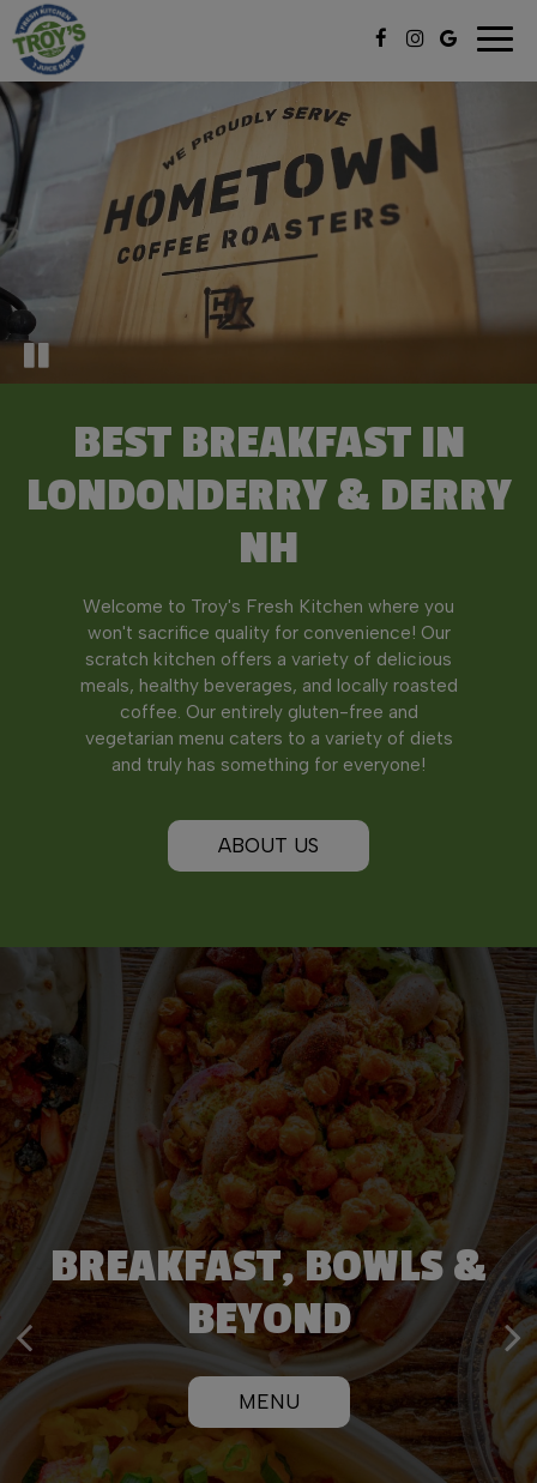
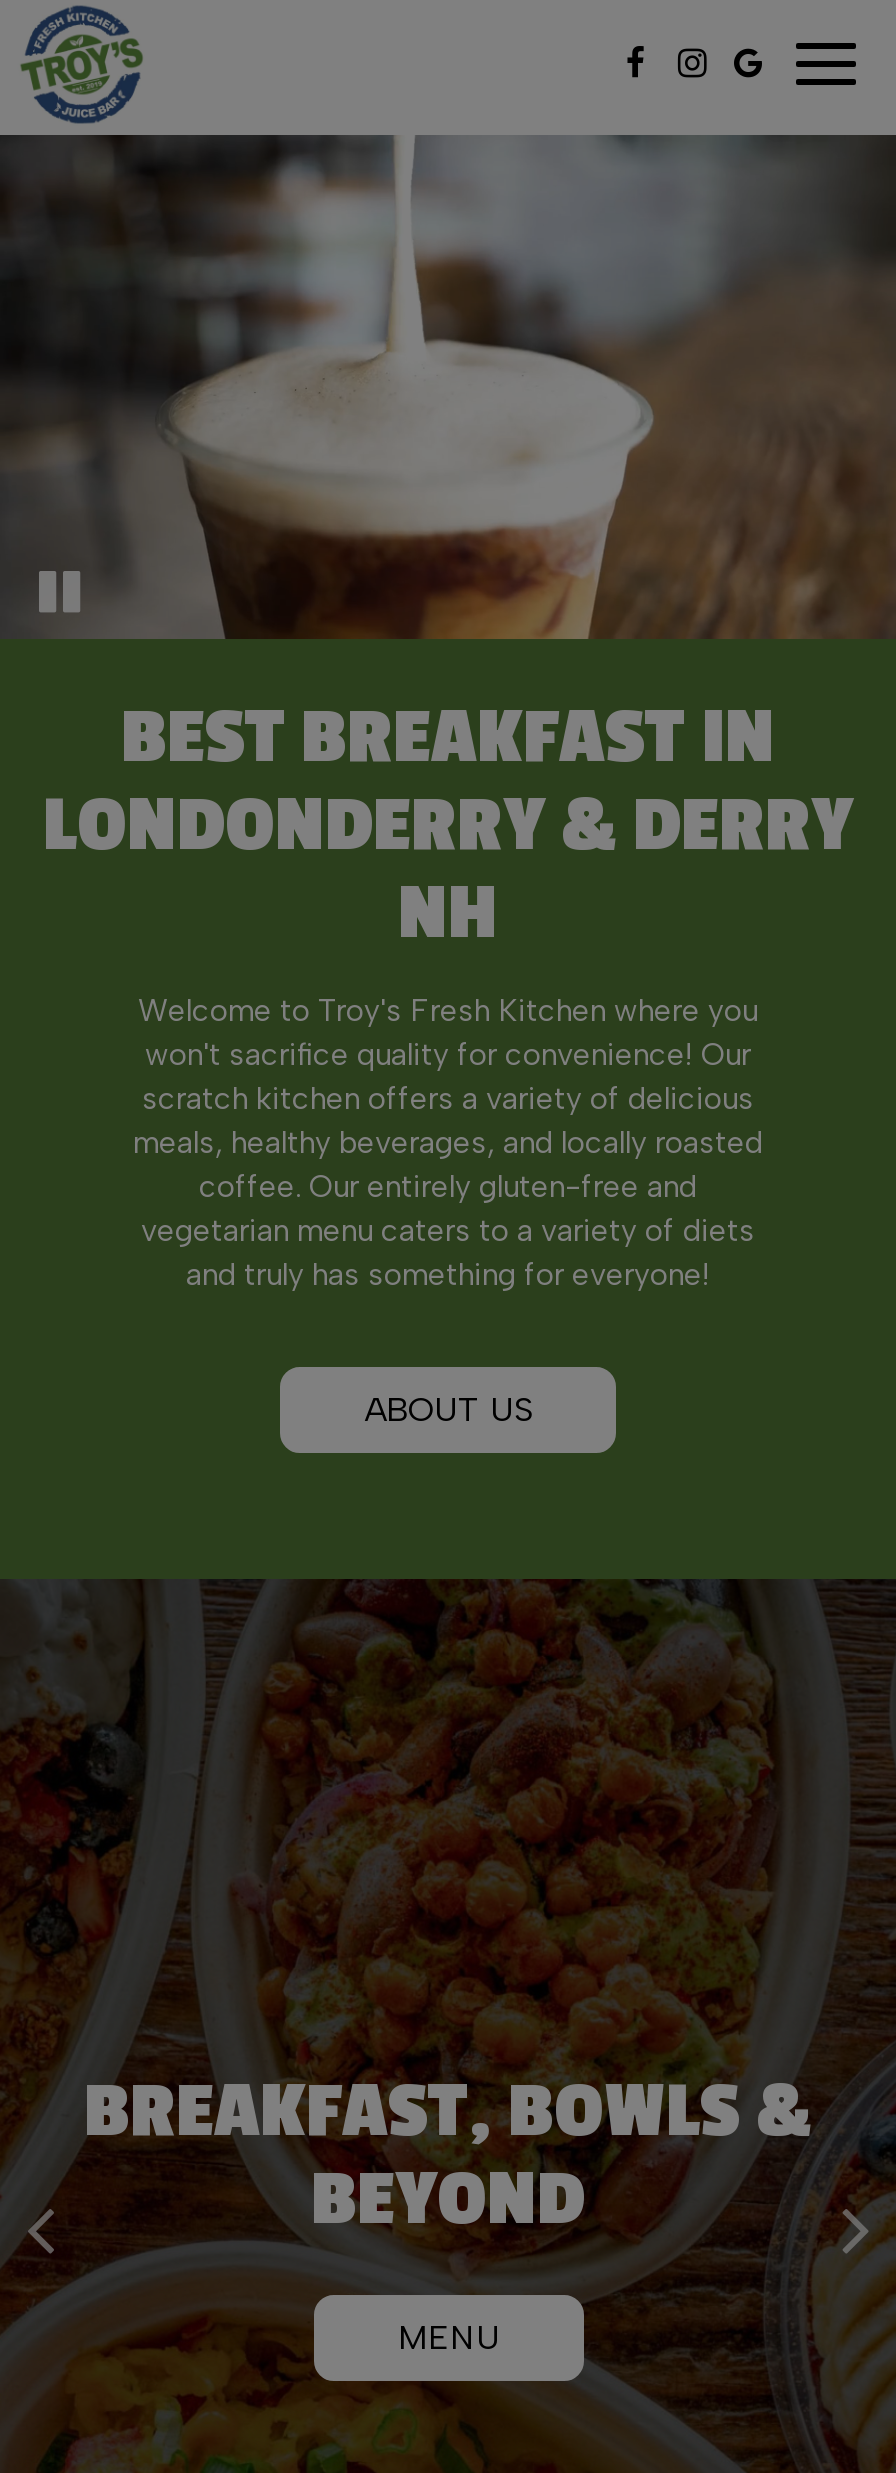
- [image]
+ [image]
